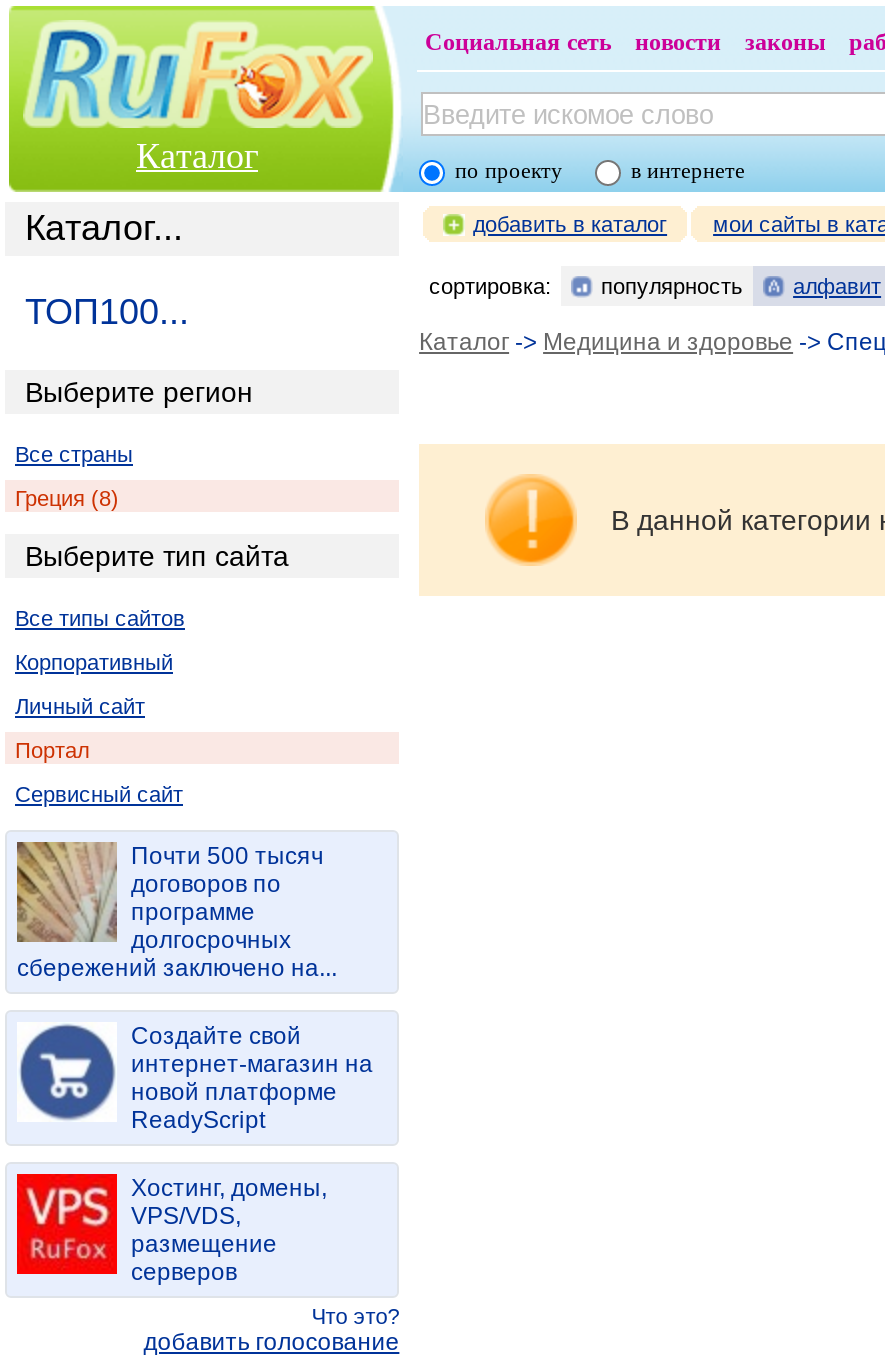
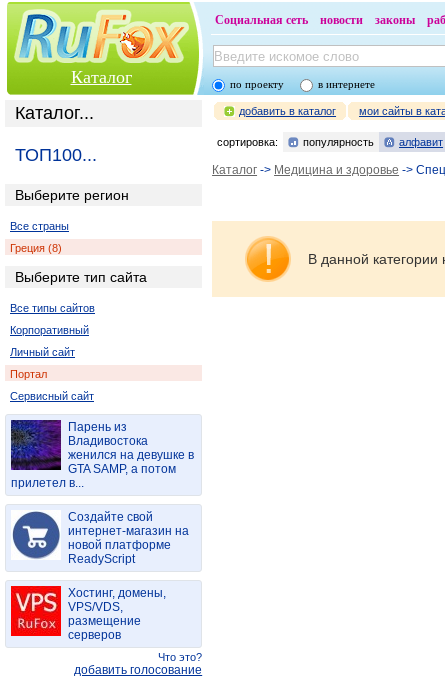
- [image]
- Почти 500 тысяч
- договоров по
- программе
- долгосрочных
- сбережений заключено на...
+ [image]
+ Парень из
+ Владивостока
+ женился на девушке в
+ GTA SAMP, а потом
+ прилетел в...
